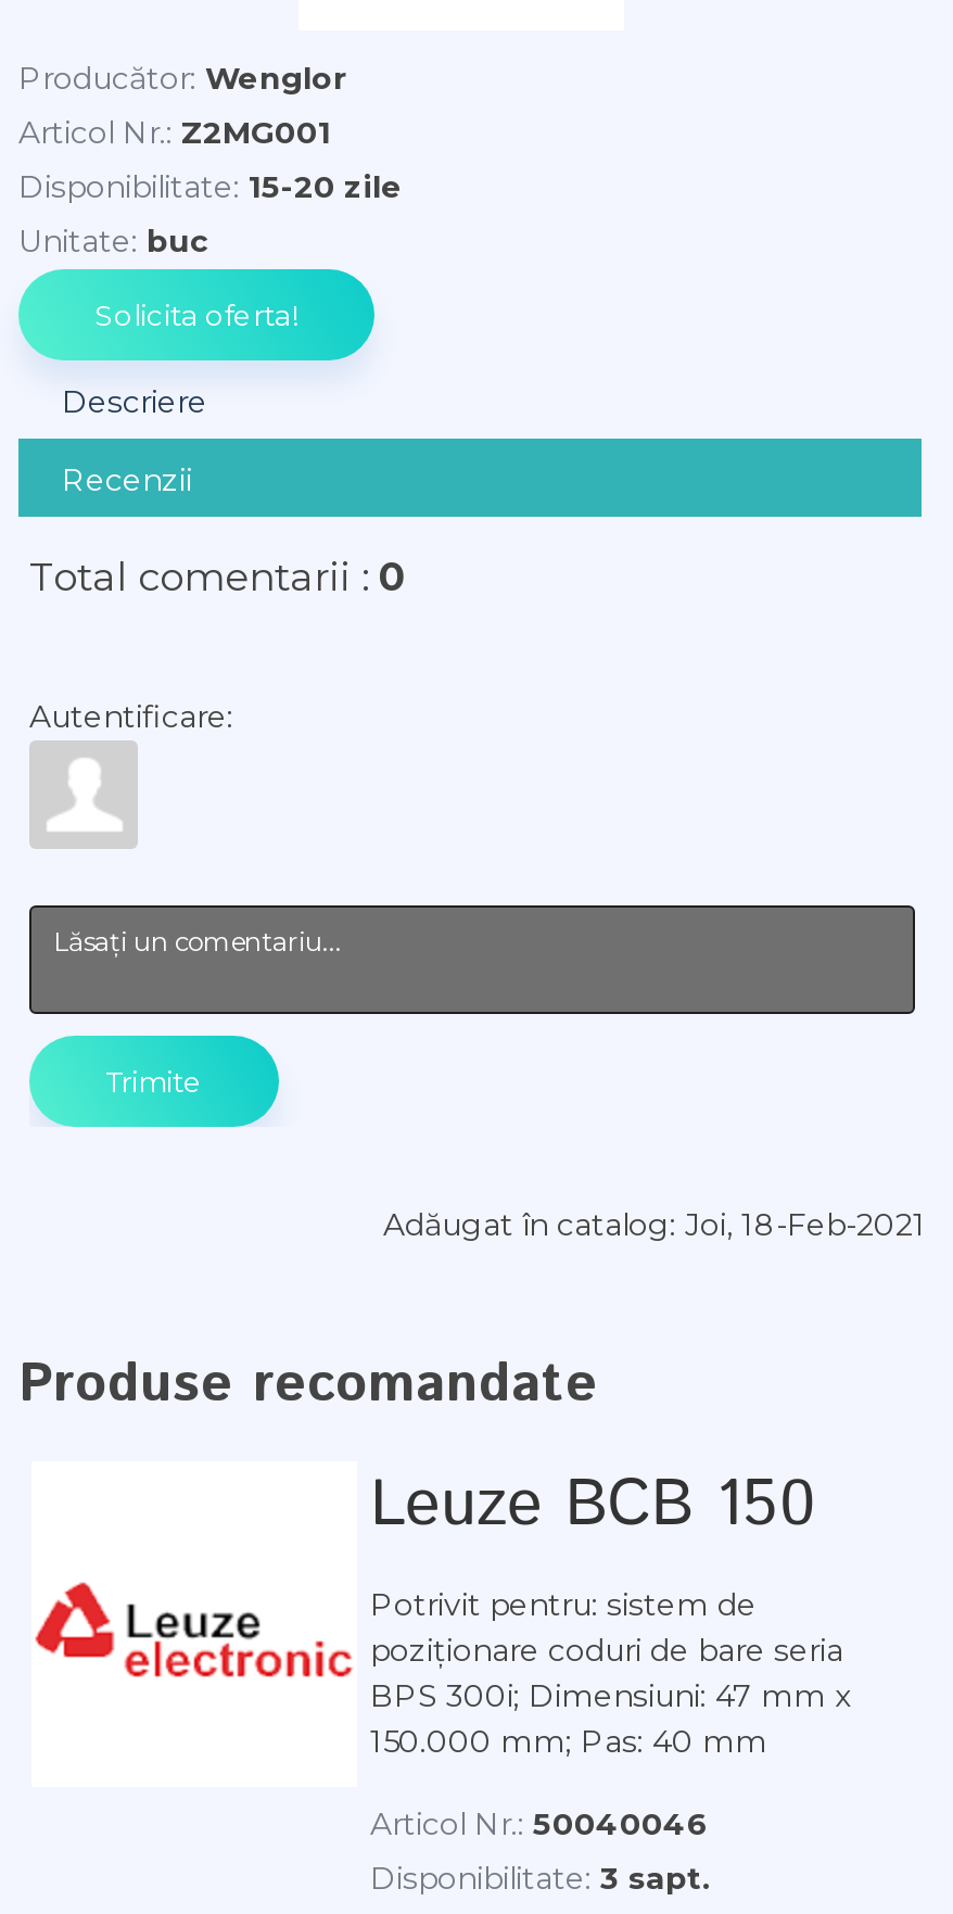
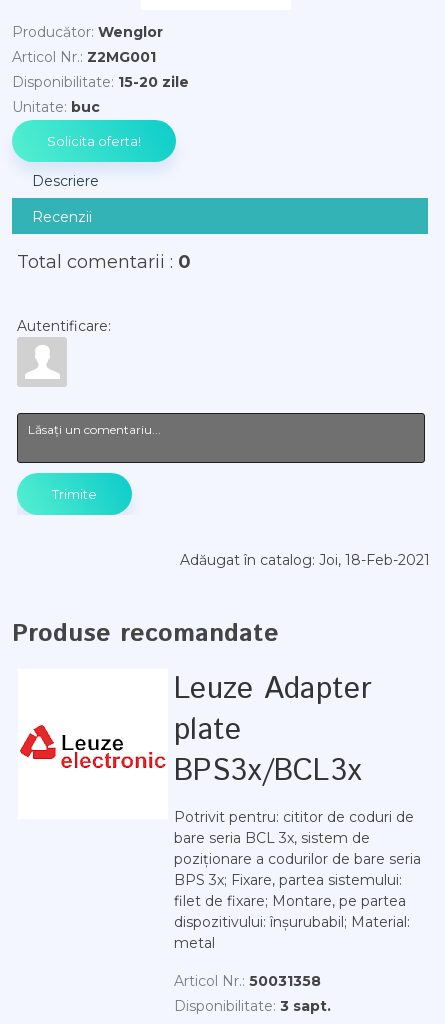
- Leuze BCB 150
- Potrivit pentru: sistem de
- poziționare coduri de bare seria
- BPS 300i; Dimensiuni: 47 mm x
- 150.000 mm; Pas: 40 mm
+ Leuze Adapter
+ plate
+ BPS3x/BCL3x
+ Potrivit pentru: cititor de coduri de
+ bare seria BCL 3x, sistem de
+ poziționare a codurilor de bare seria
+ BPS 3x; Fixare, partea sistemului:
+ filet de fixare; Montare, pe partea
+ dispozitivului: înșurubabil; Material:
+ metal

- Articol Nr.: 50040046
+ Articol Nr.: 50031358
